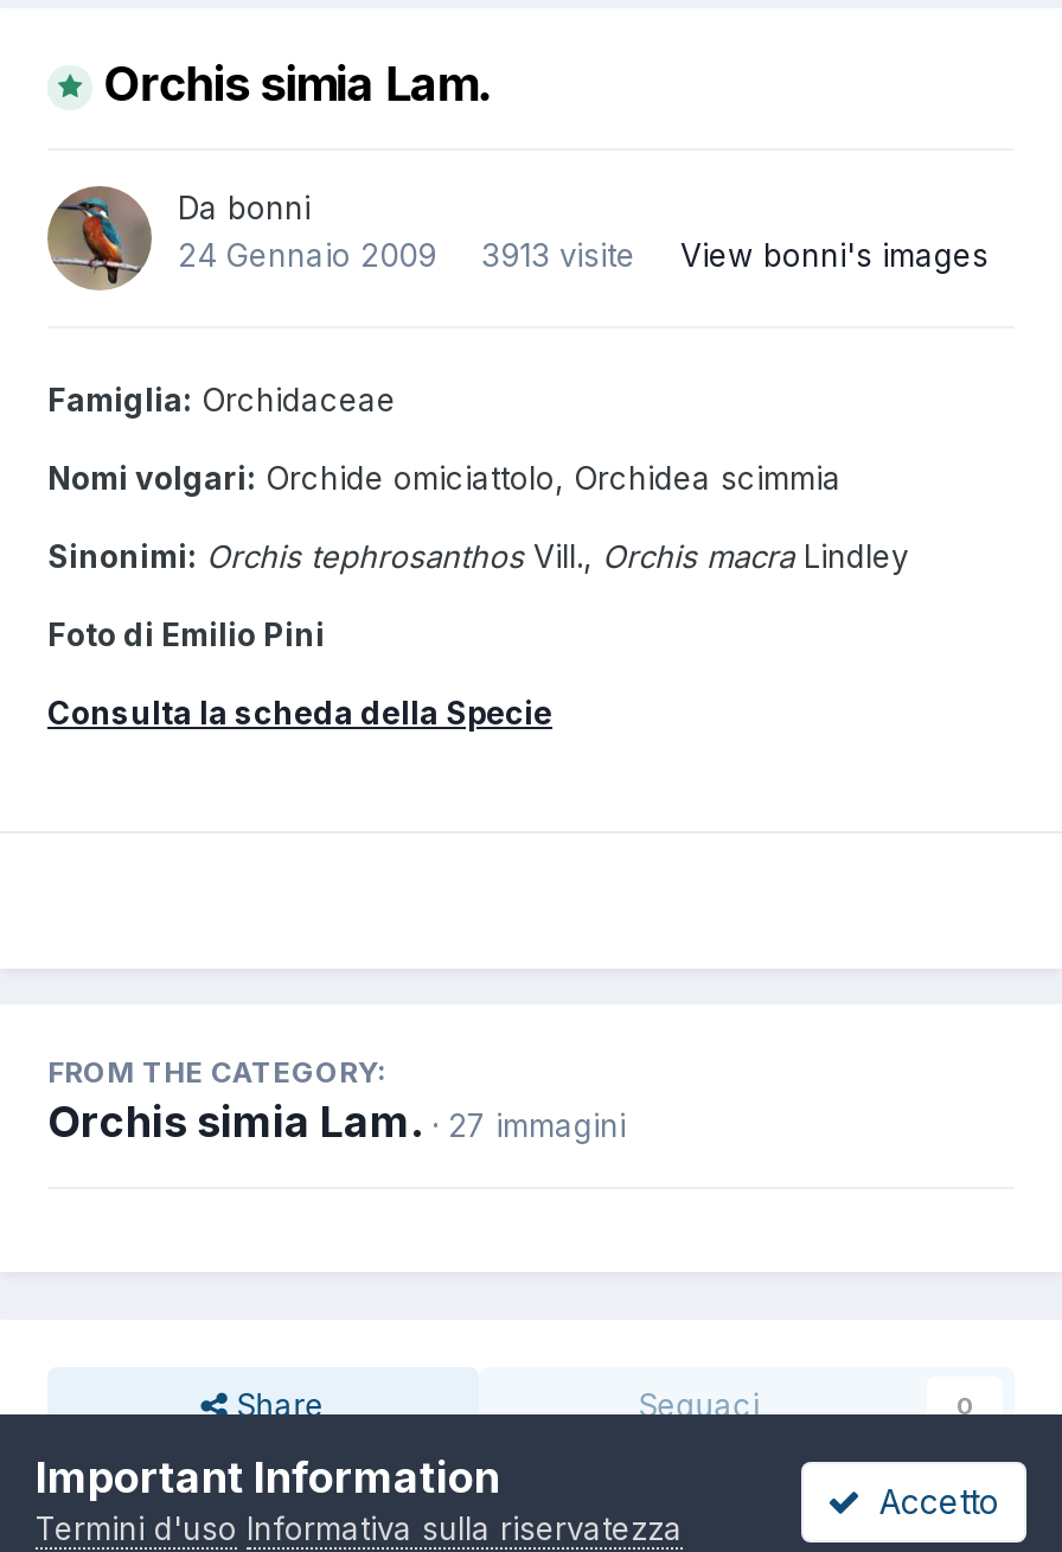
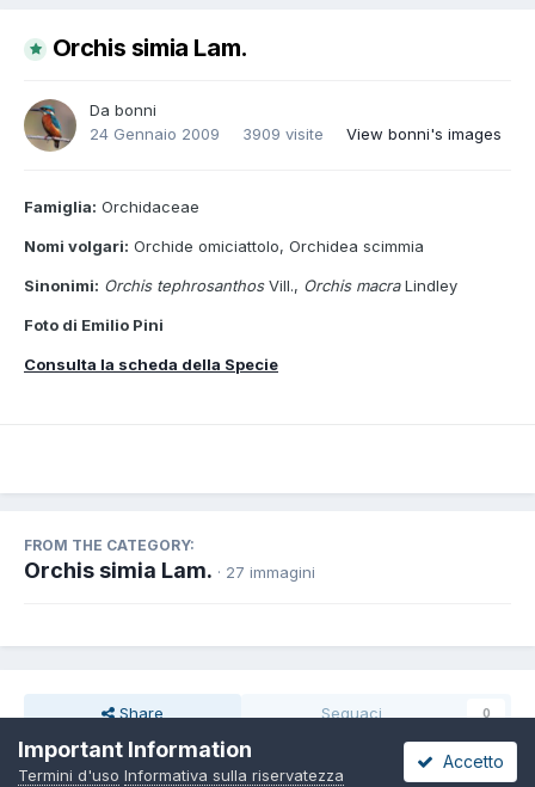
- 24 Gennaio 2009 3913 visite View bonni's images
+ 24 Gennaio 2009 3909 visite View bonni's images
